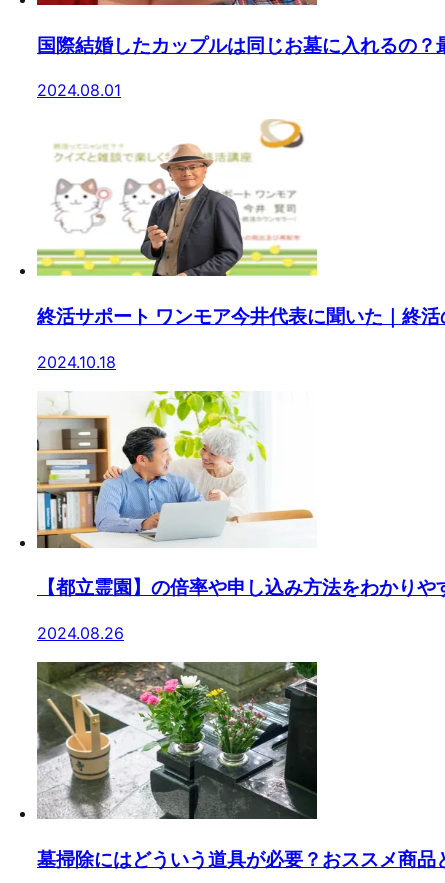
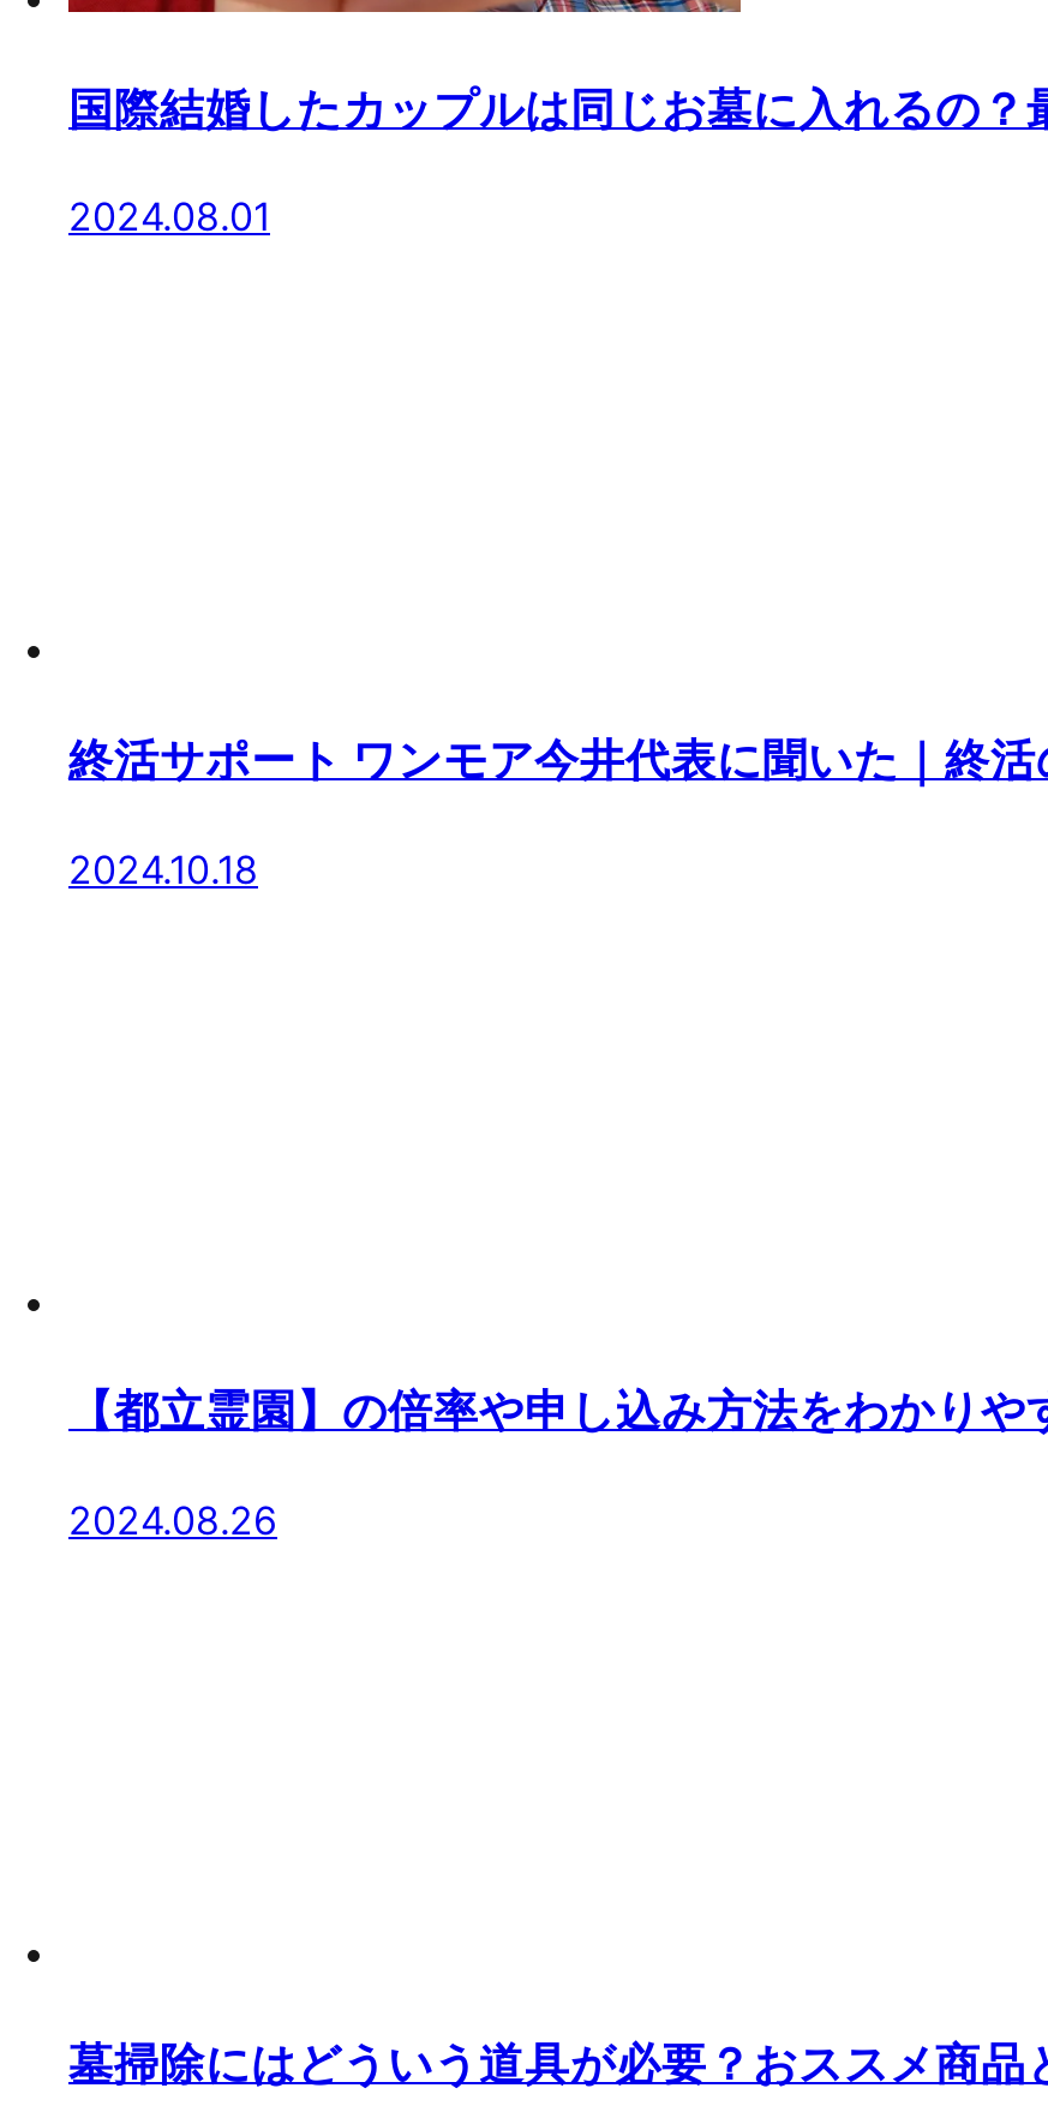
- [image]

- [image]

- [image]
